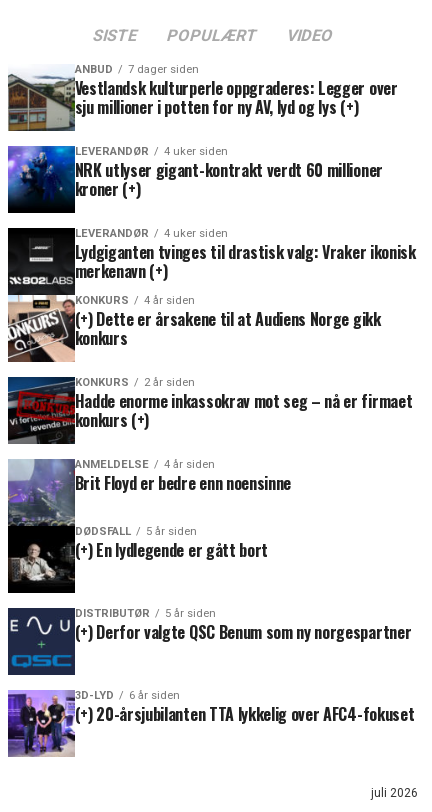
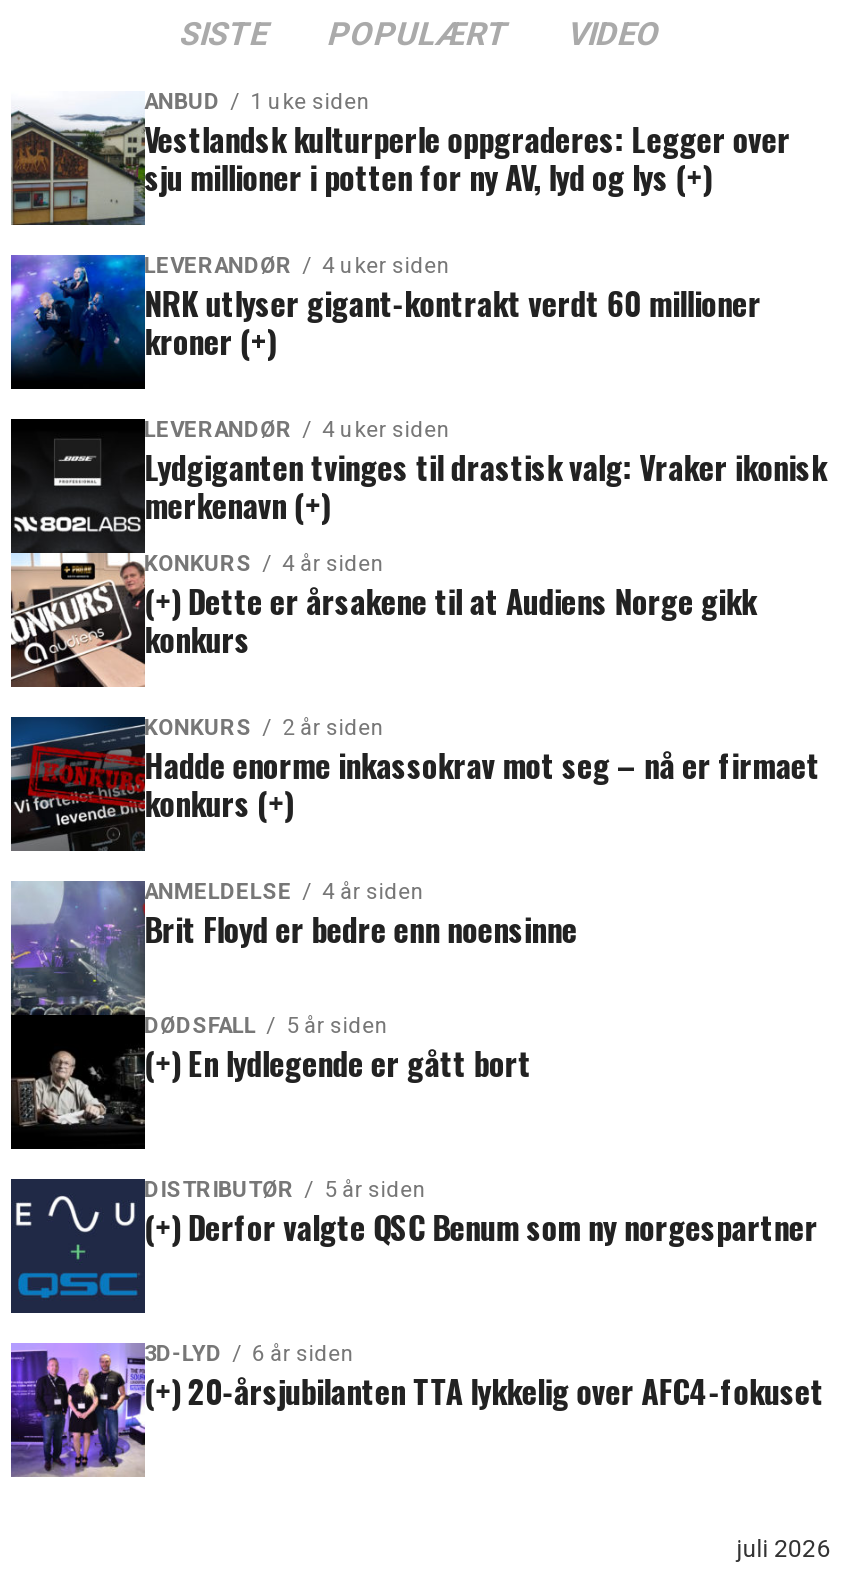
- ANBUD 7 dager siden
+ ANBUD 1 uke siden
